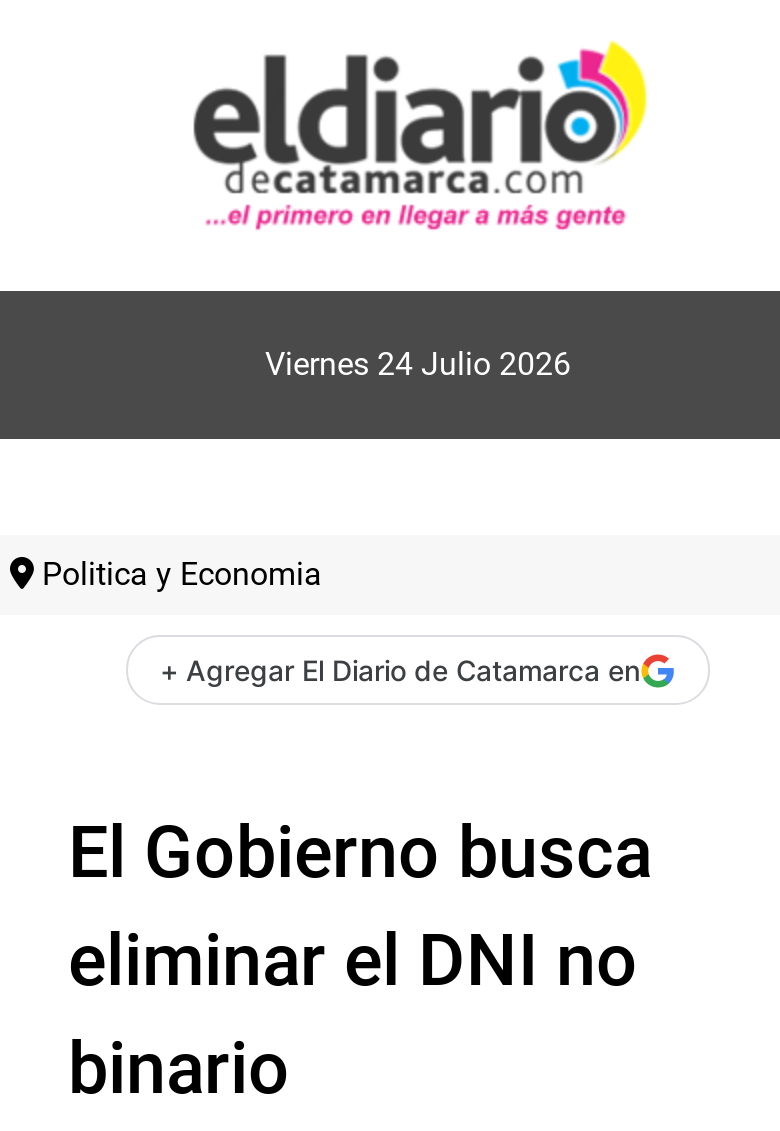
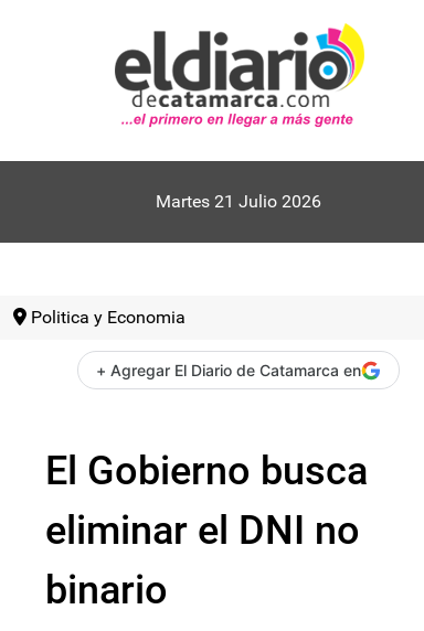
- Viernes 24 Julio 2026
+ Martes 21 Julio 2026
